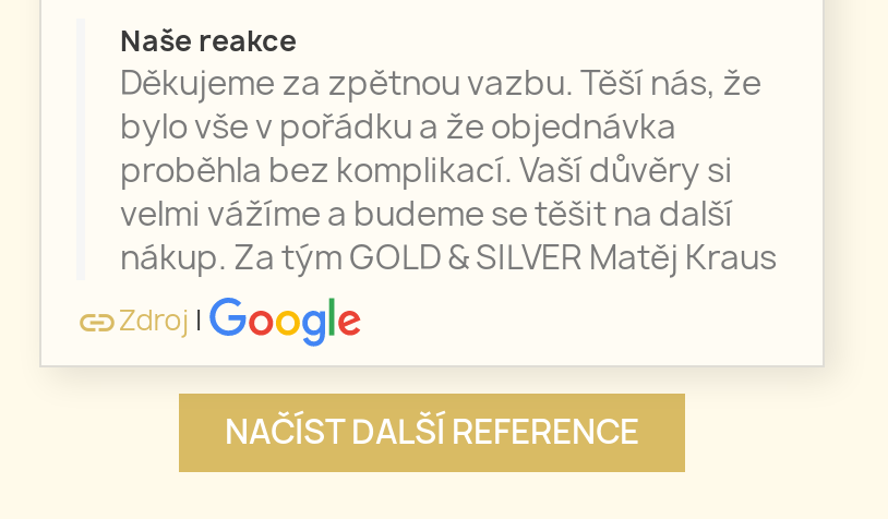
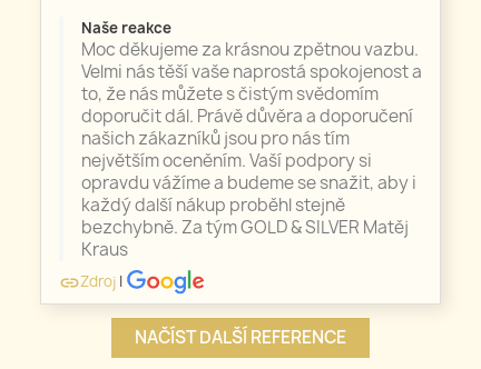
- Děkujeme za zpětnou vazbu. Těší nás, že
- bylo vše v pořádku a že objednávka
- proběhla bez komplikací. Vaší důvěry si
- velmi vážíme a budeme se těšit na další
- nákup. Za tým GOLD & SILVER Matěj Kraus
+ Moc děkujeme za krásnou zpětnou vazbu.
+ Velmi nás těší vaše naprostá spokojenost a
+ to, že nás můžete s čistým svědomím
+ doporučit dál. Právě důvěra a doporučení
+ našich zákazníků jsou pro nás tím
+ největším oceněním. Vaší podpory si
+ opravdu vážíme a budeme se snažit, aby i
+ každý další nákup proběhl stejně
+ bezchybně. Za tým GOLD & SILVER Matěj
+ Kraus
